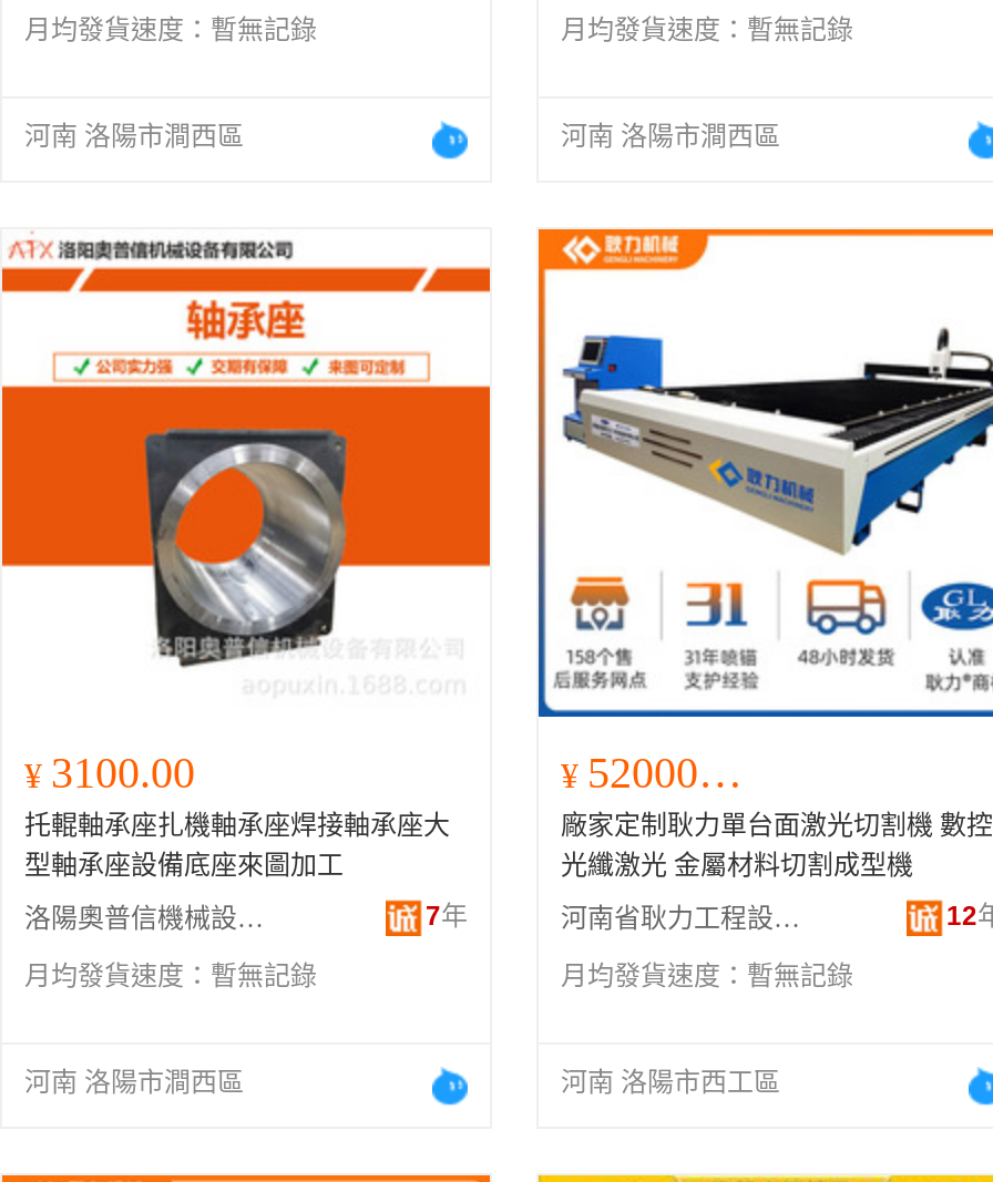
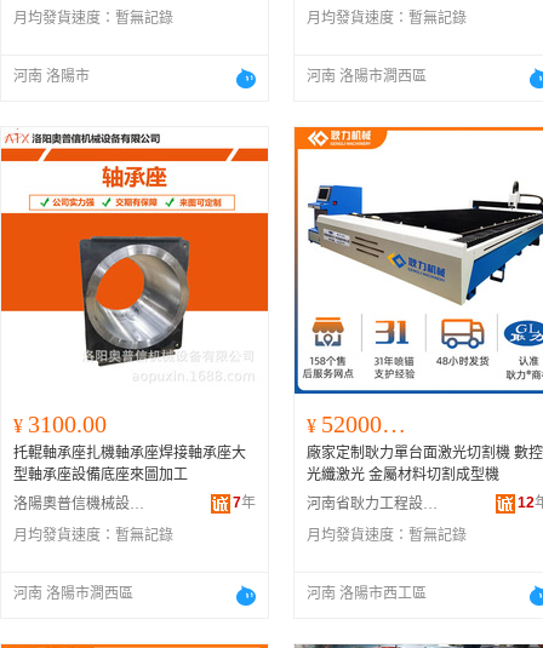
- 河南 洛陽市澗西區
+ 河南 洛陽市
